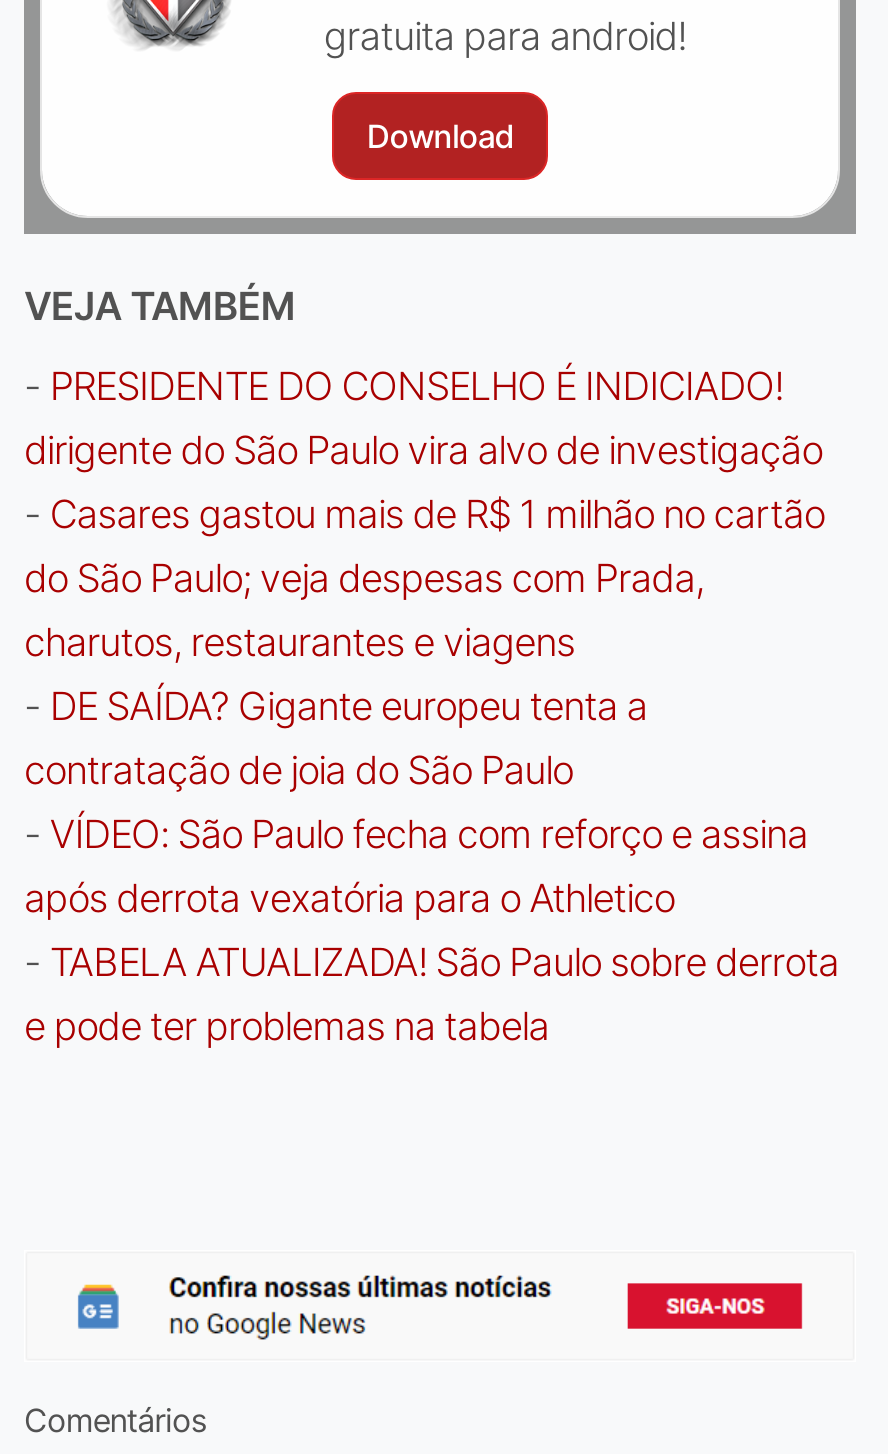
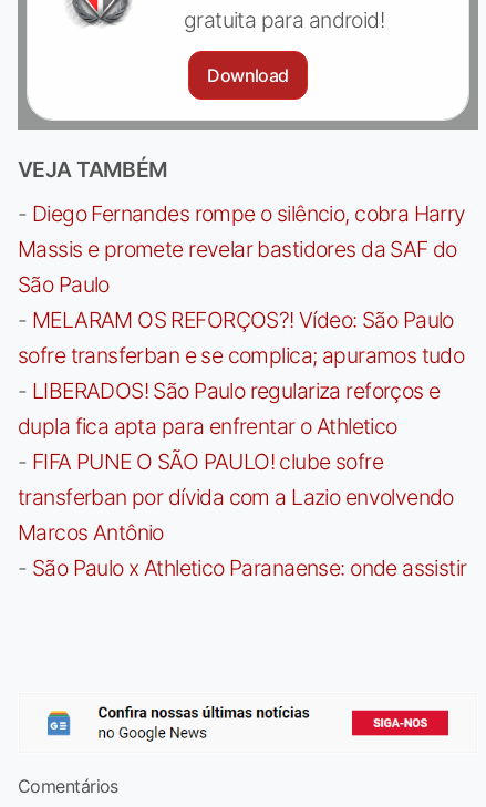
- - PRESIDENTE DO CONSELHO É INDICIADO!
- dirigente do São Paulo vira alvo de investigação
- - Casares gastou mais de R$ 1 milhão no cartão
- do São Paulo; veja despesas com Prada,
- charutos, restaurantes e viagens
- - DE SAÍDA? Gigante europeu tenta a
- contratação de joia do São Paulo
- - VÍDEO: São Paulo fecha com reforço e assina
- após derrota vexatória para o Athletico
- - TABELA ATUALIZADA! São Paulo sobre derrota
- e pode ter problemas na tabela
+ - Diego Fernandes rompe o silêncio, cobra Harry
+ Massis e promete revelar bastidores da SAF do
+ São Paulo
+ - MELARAM OS REFORÇOS?! Vídeo: São Paulo
+ sofre transferban e se complica; apuramos tudo
+ - LIBERADOS! São Paulo regulariza reforços e
+ dupla fica apta para enfrentar o Athletico
+ - FIFA PUNE O SÃO PAULO! clube sofre
+ transferban por dívida com a Lazio envolvendo
+ Marcos Antônio
+ - São Paulo x Athletico Paranaense: onde assistir
